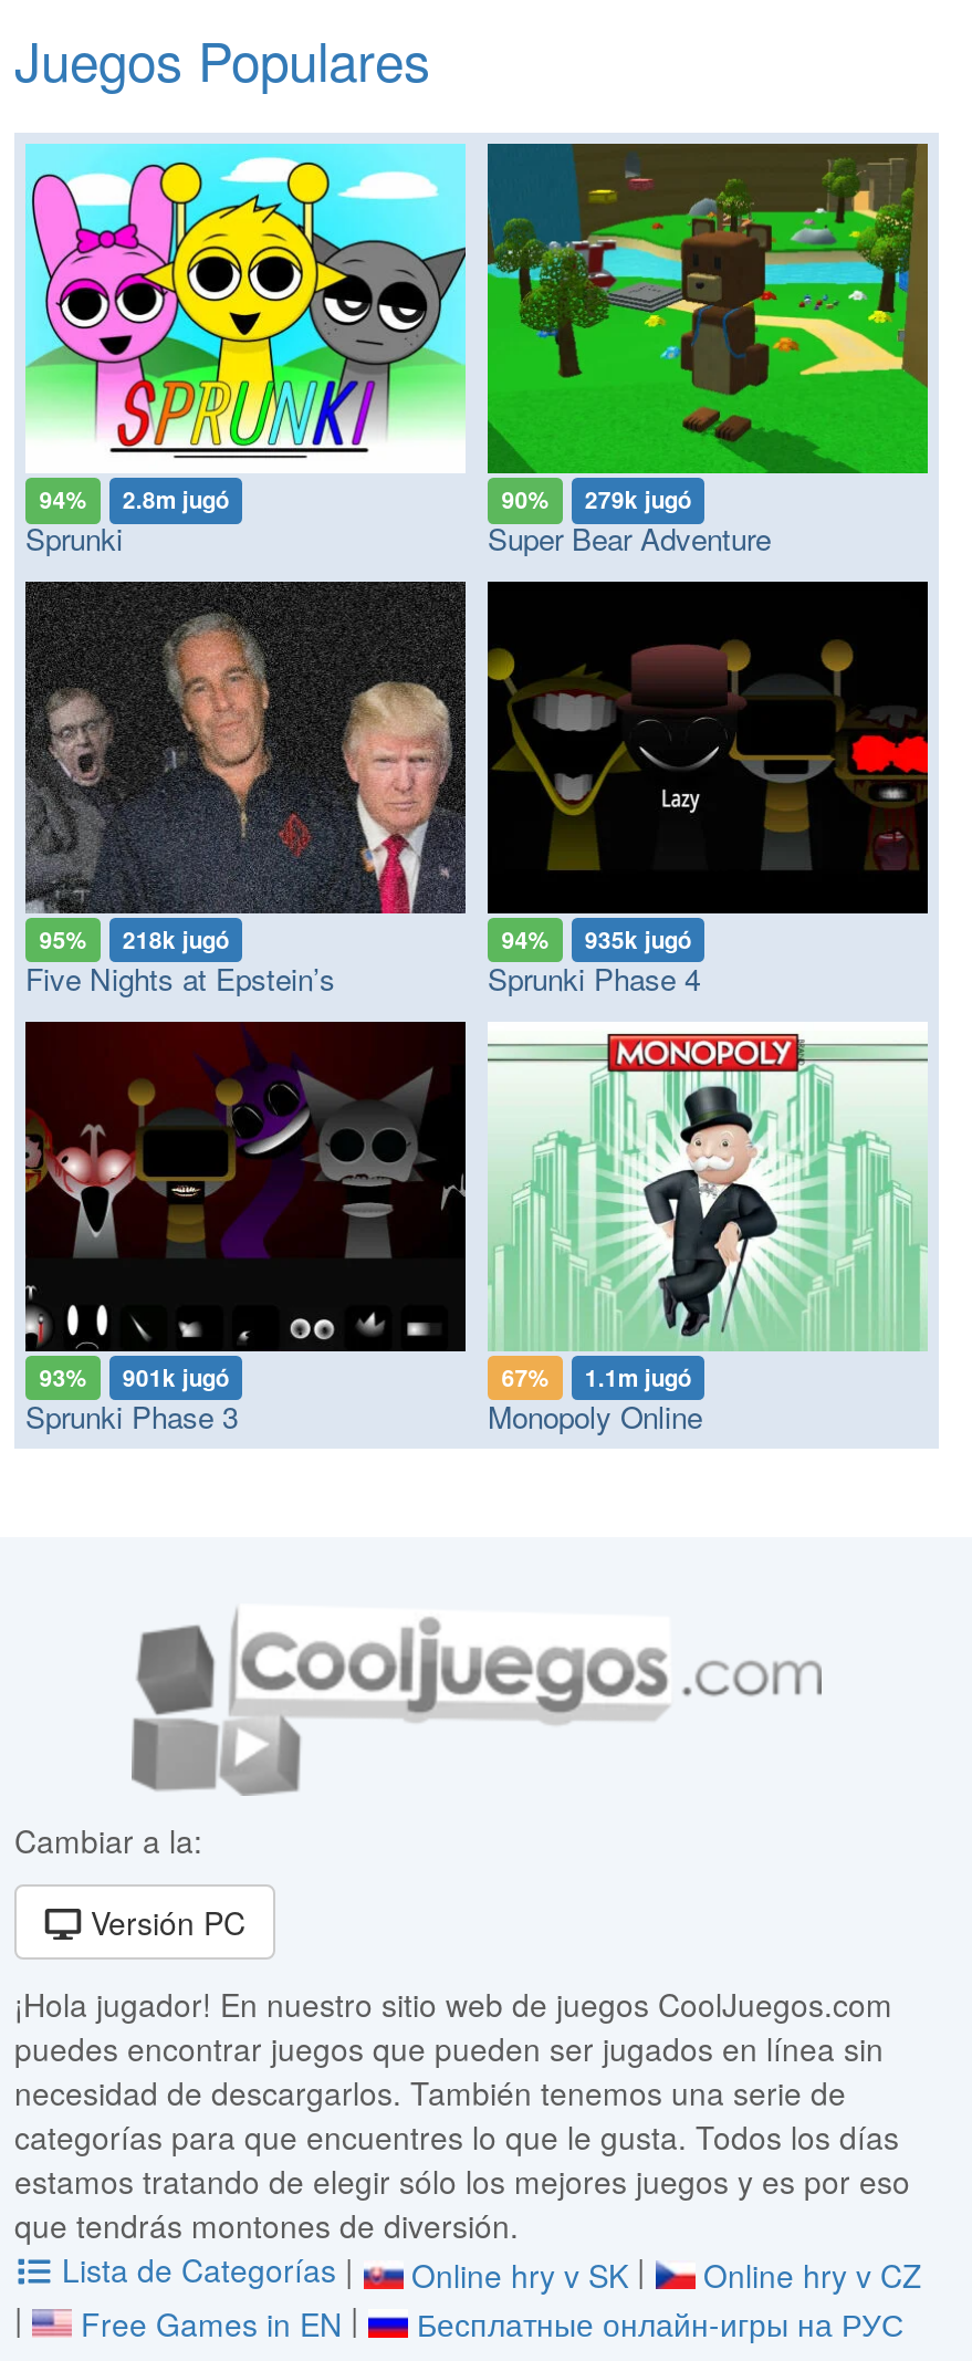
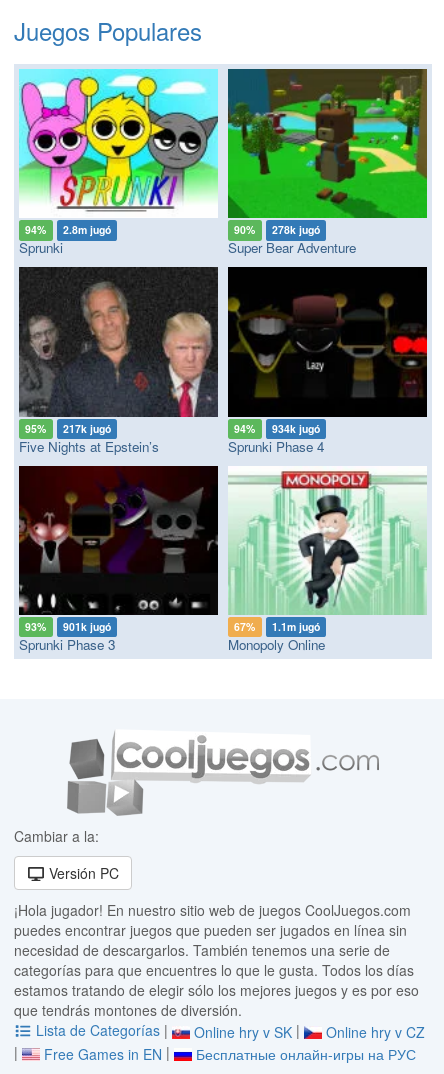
- 90% 279k jugó
+ 90% 278k jugó

- 95% 218k jugó
+ 95% 217k jugó

- 94% 935k jugó
+ 94% 934k jugó
